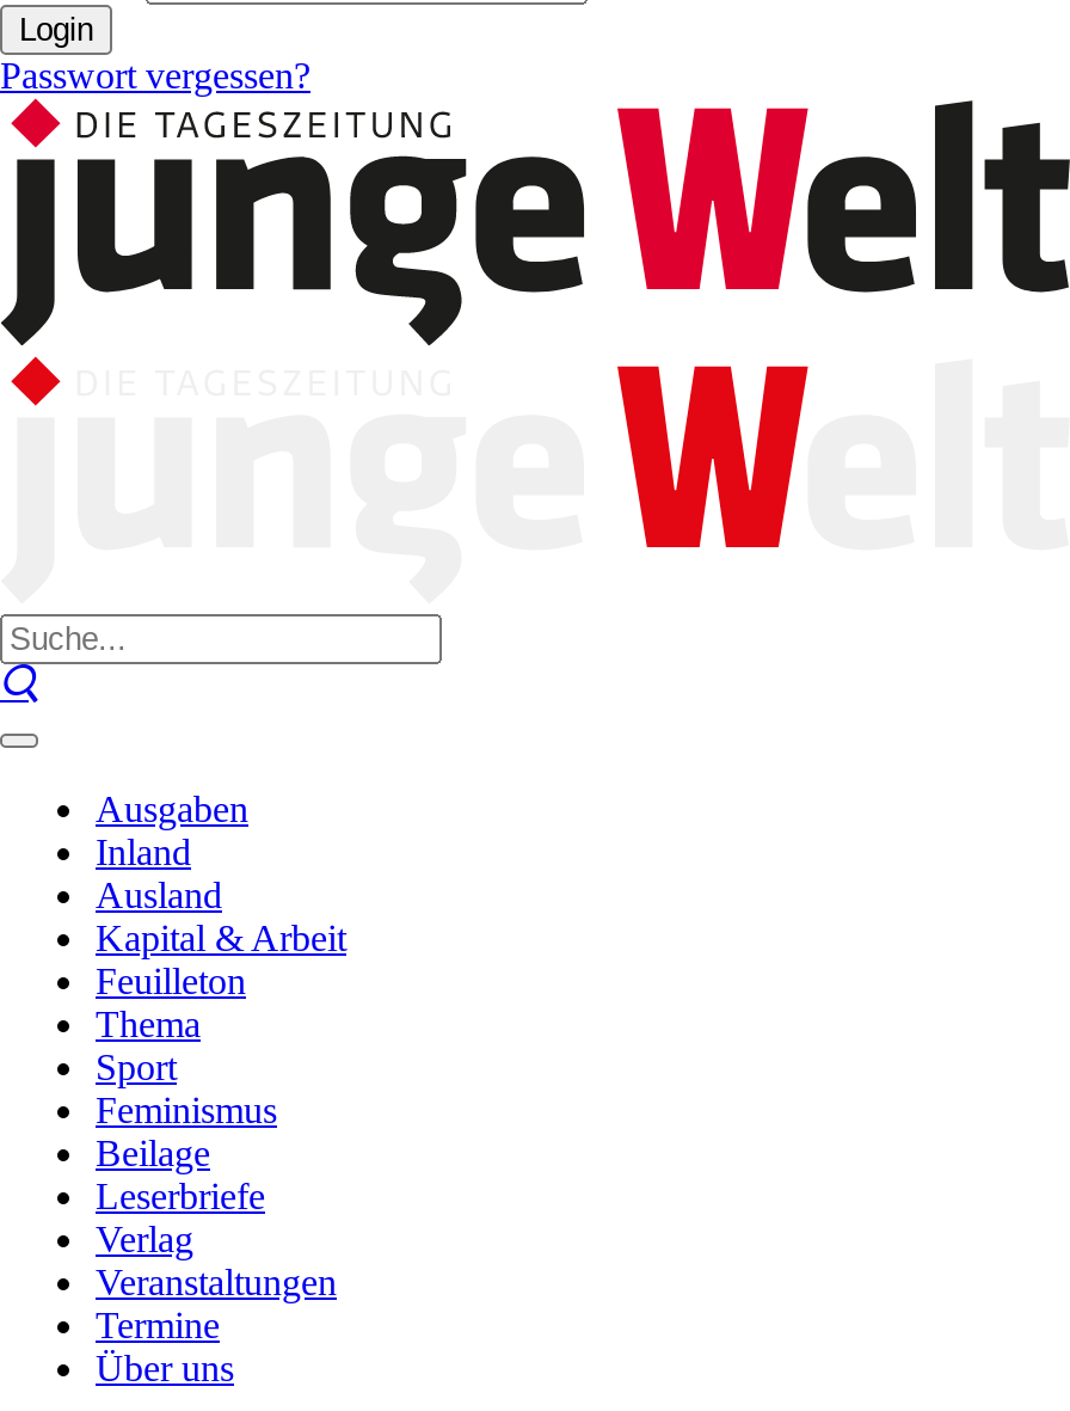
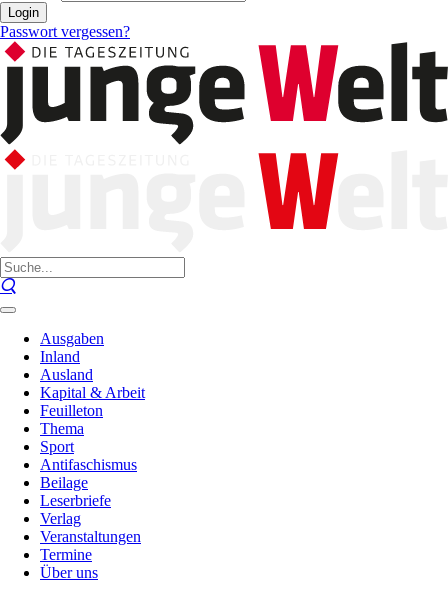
- Feminismus
+ Antifaschismus
